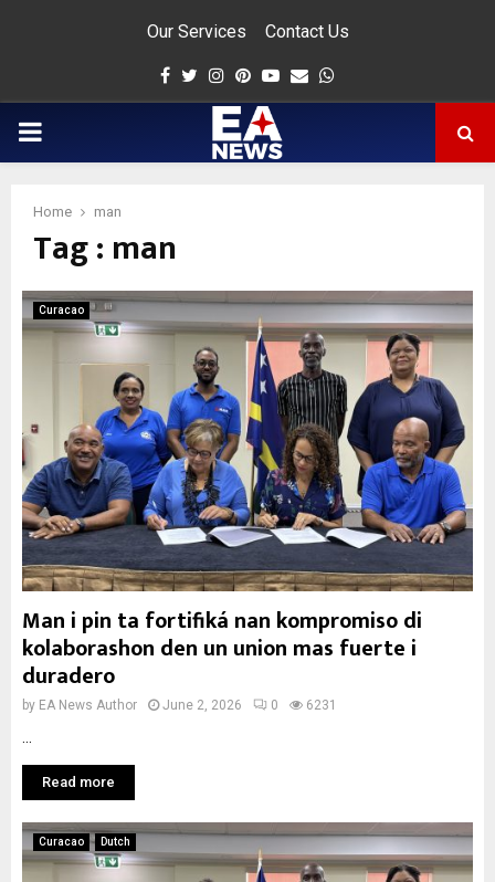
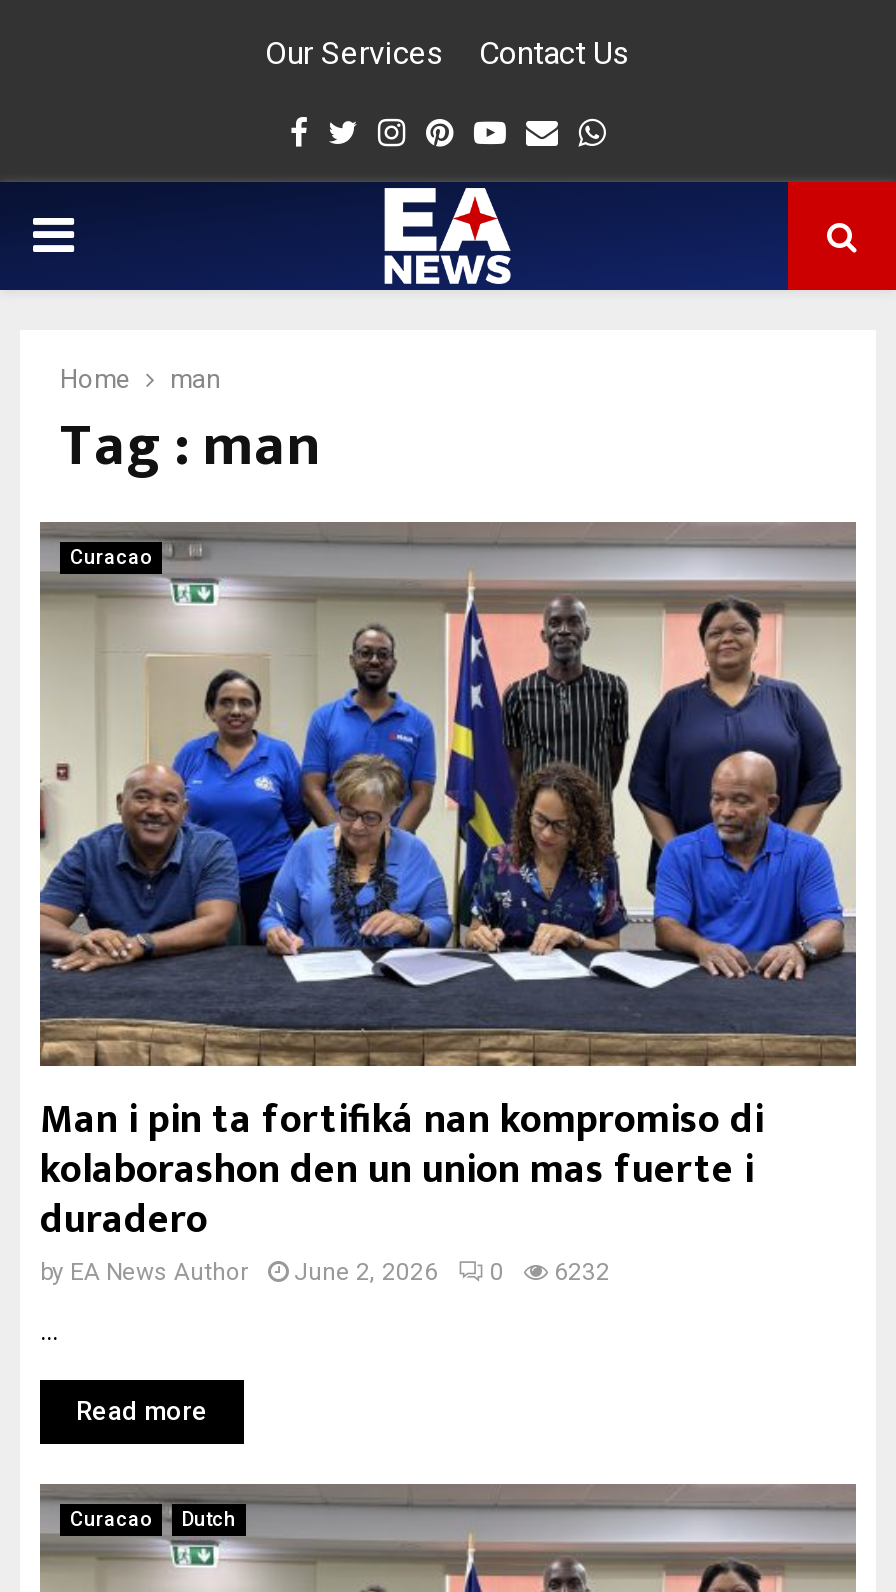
- by EA News Author June 2, 2026 0 6231
+ by EA News Author June 2, 2026 0 6232
